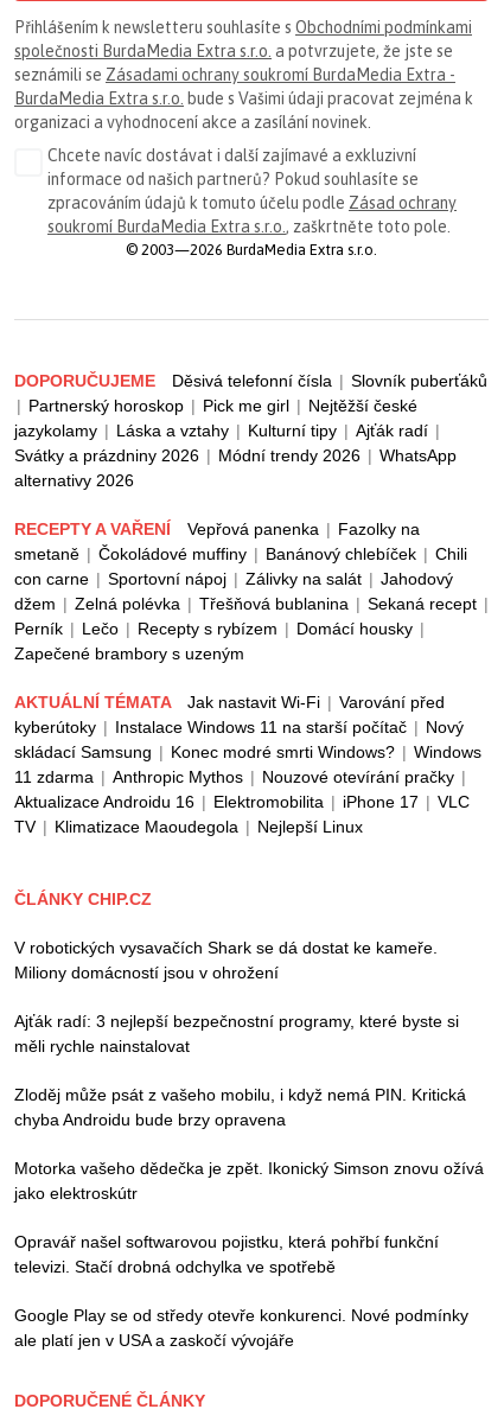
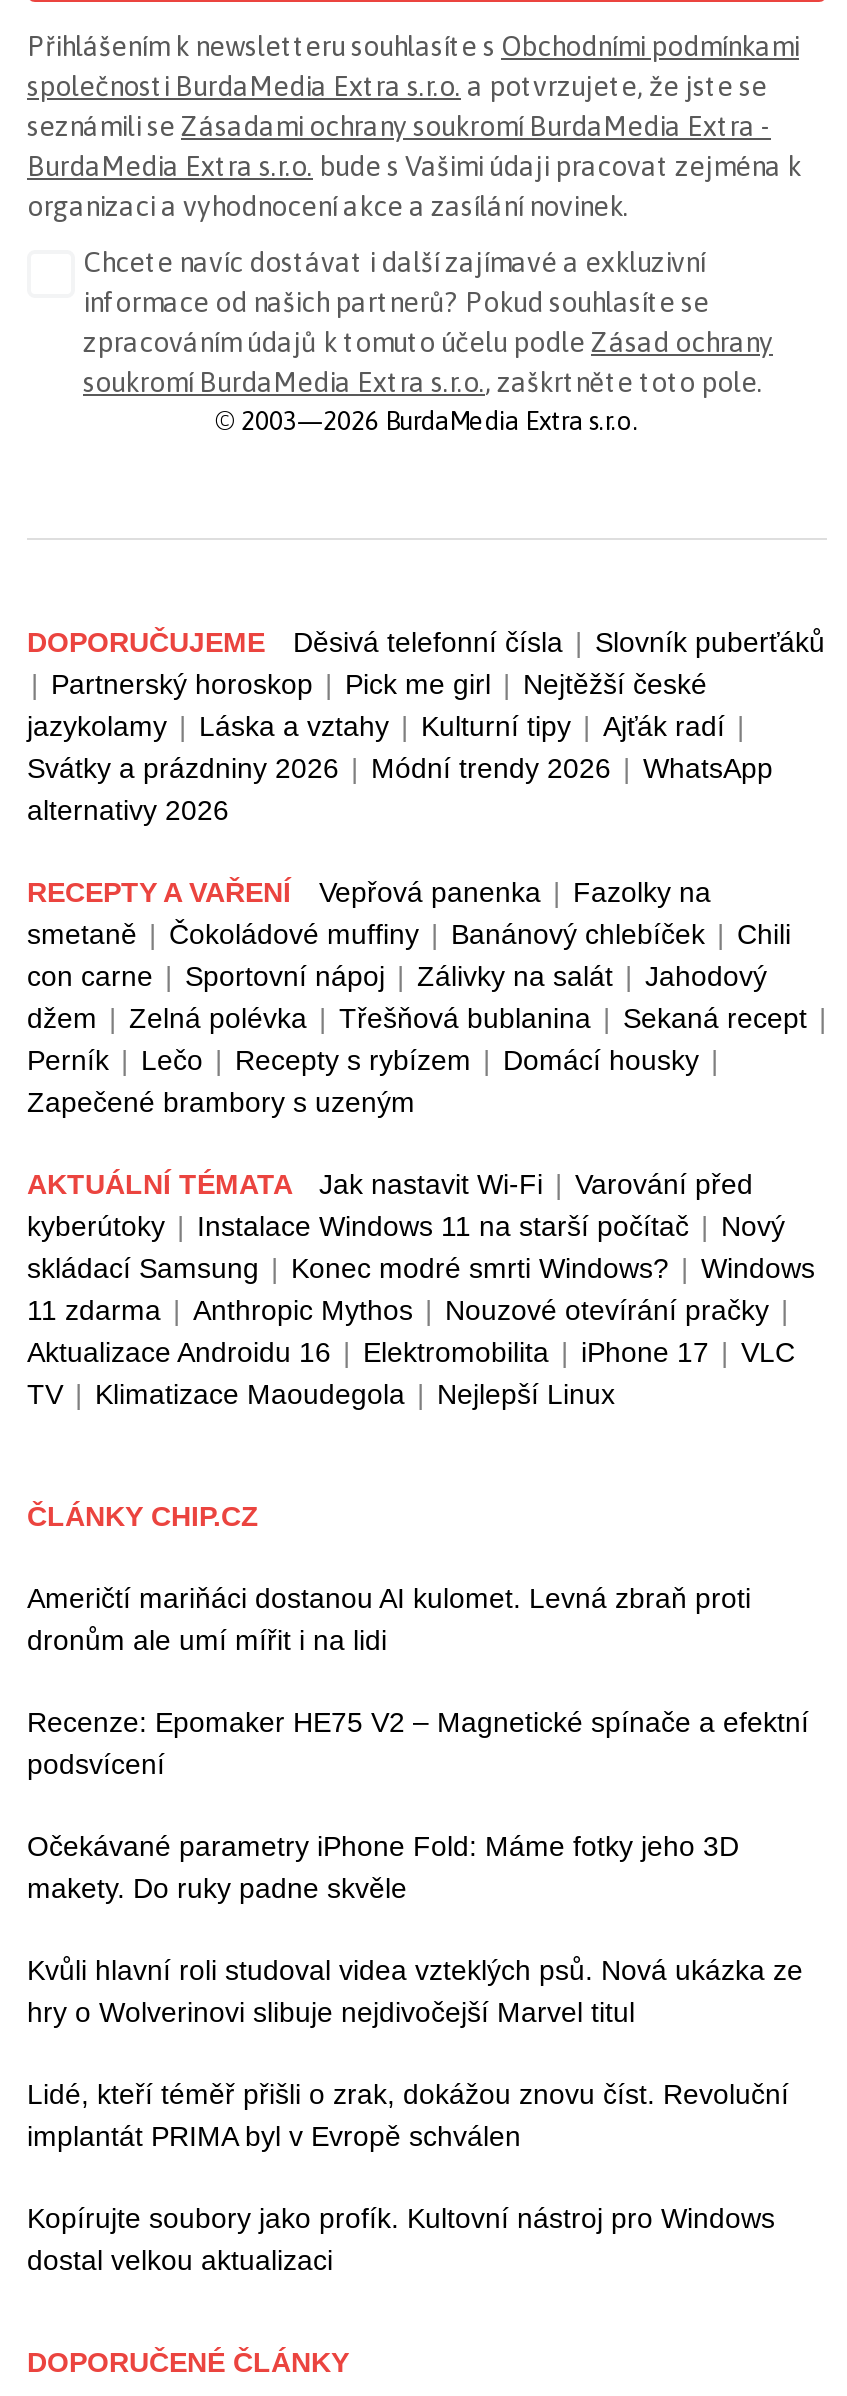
- V robotických vysavačích Shark se dá dostat ke kameře.
- Miliony domácností jsou v ohrožení
+ Američtí mariňáci dostanou AI kulomet. Levná zbraň proti
+ dronům ale umí mířit i na lidi

- Ajťák radí: 3 nejlepší bezpečnostní programy, které byste si
- měli rychle nainstalovat
+ Recenze: Epomaker HE75 V2 – Magnetické spínače a efektní
+ podsvícení

- Zloděj může psát z vašeho mobilu, i když nemá PIN. Kritická
- chyba Androidu bude brzy opravena
+ Očekávané parametry iPhone Fold: Máme fotky jeho 3D
+ makety. Do ruky padne skvěle

- Motorka vašeho dědečka je zpět. Ikonický Simson znovu ožívá
- jako elektroskútr
+ Kvůli hlavní roli studoval videa vzteklých psů. Nová ukázka ze
+ hry o Wolverinovi slibuje nejdivočejší Marvel titul

- Opravář našel softwarovou pojistku, která pohřbí funkční
- televizi. Stačí drobná odchylka ve spotřebě
+ Lidé, kteří téměř přišli o zrak, dokážou znovu číst. Revoluční
+ implantát PRIMA byl v Evropě schválen

- Google Play se od středy otevře konkurenci. Nové podmínky
- ale platí jen v USA a zaskočí vývojáře
+ Kopírujte soubory jako profík. Kultovní nástroj pro Windows
+ dostal velkou aktualizaci
